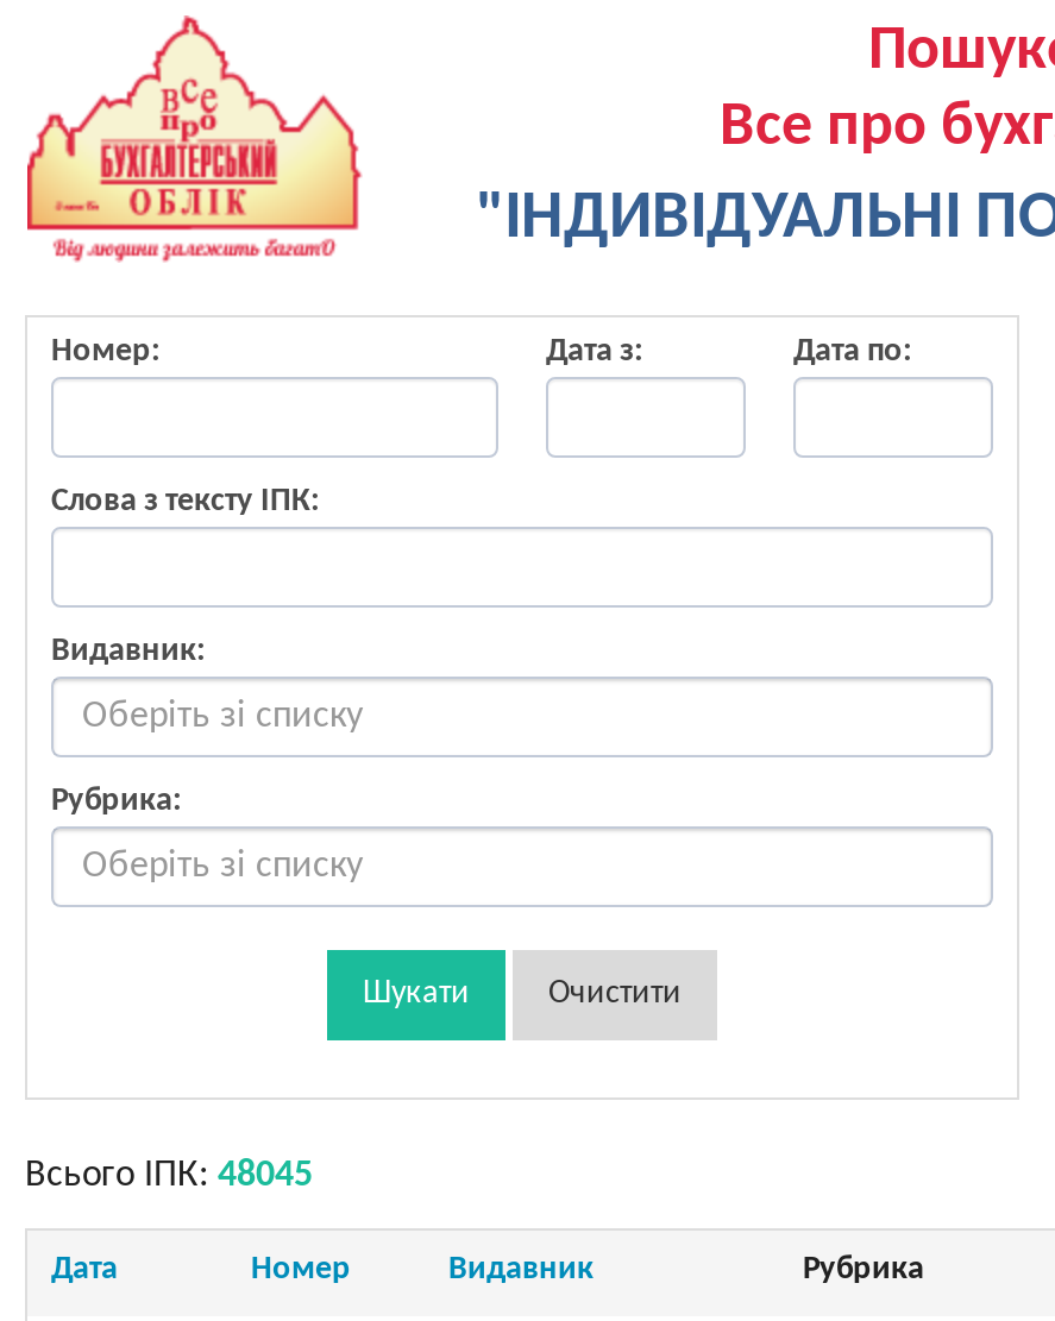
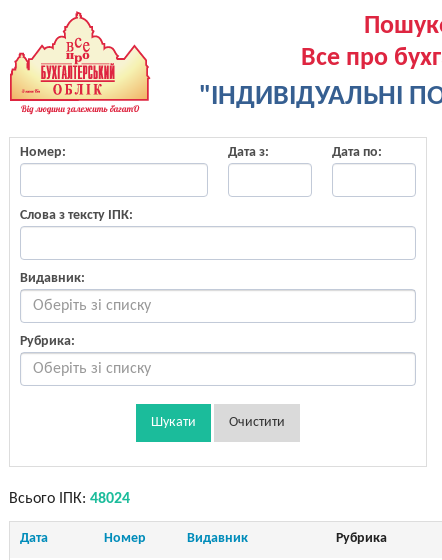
- Всього ІПК: 48045
+ Всього ІПК: 48024
